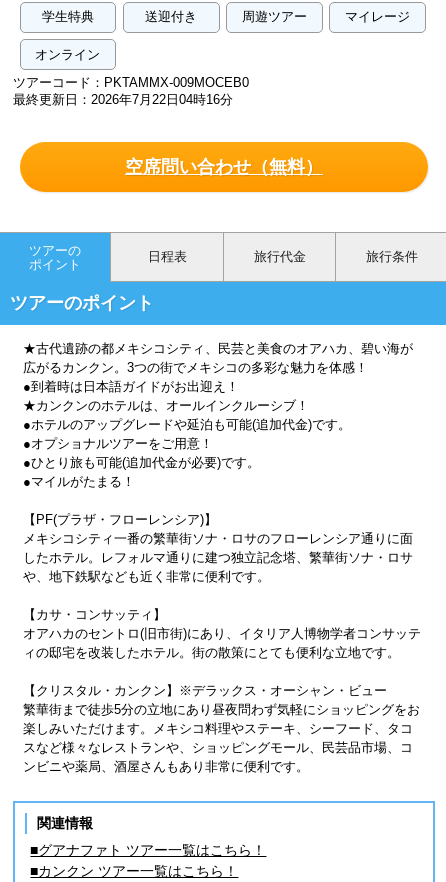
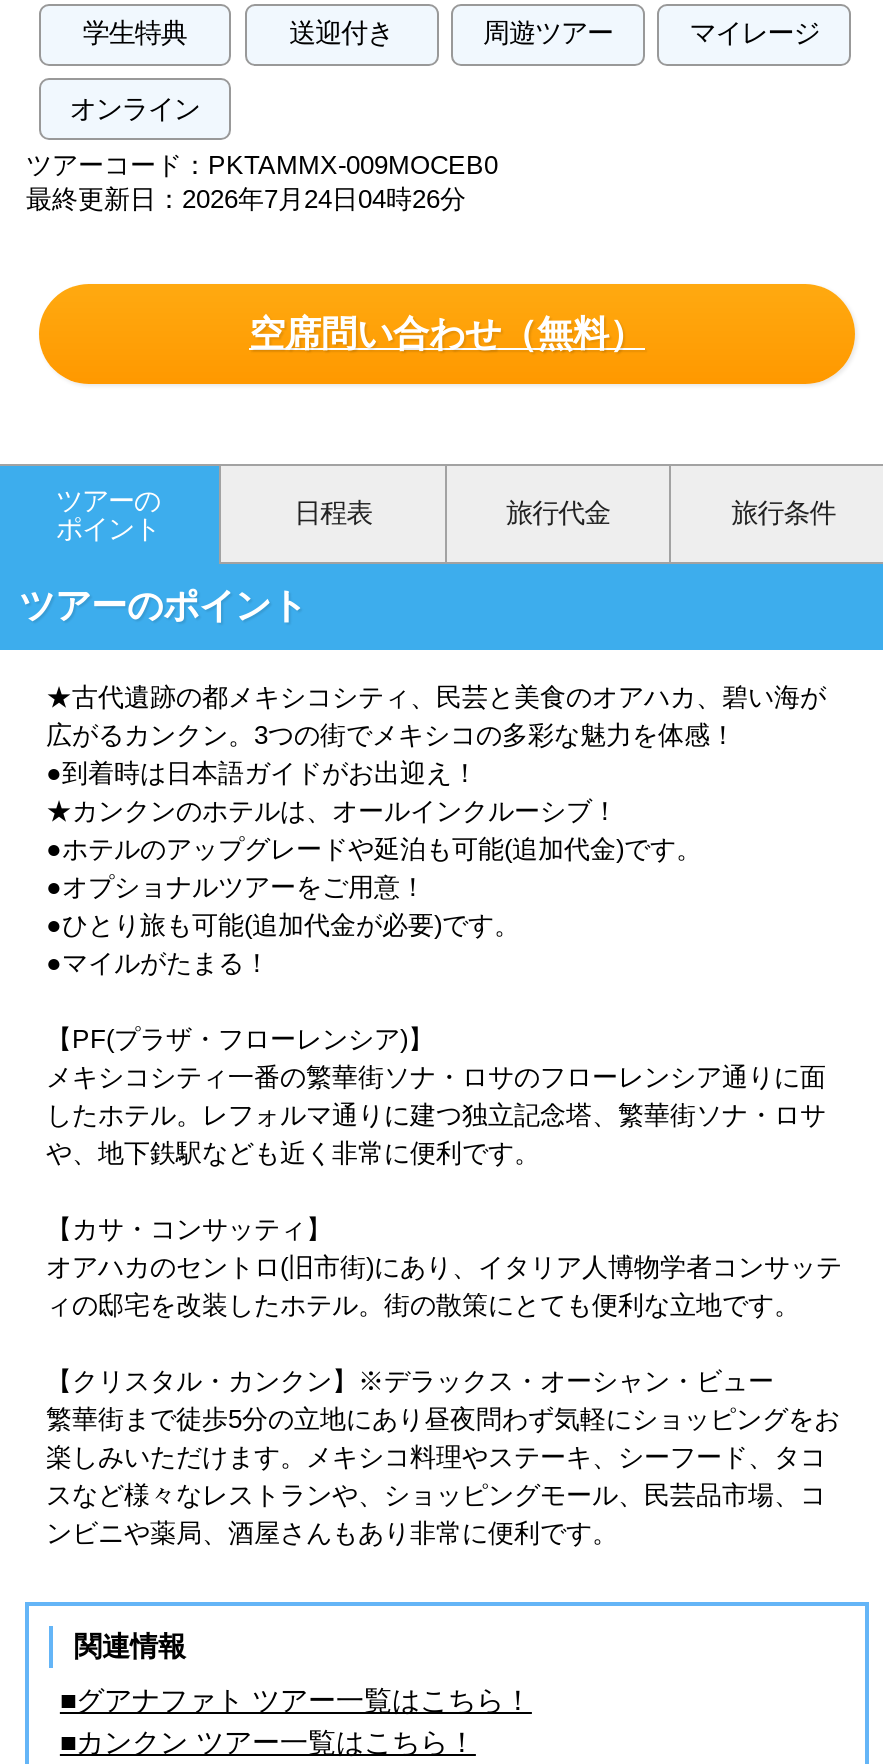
- 最終更新日：2026年7月22日04時16分
+ 最終更新日：2026年7月24日04時26分
